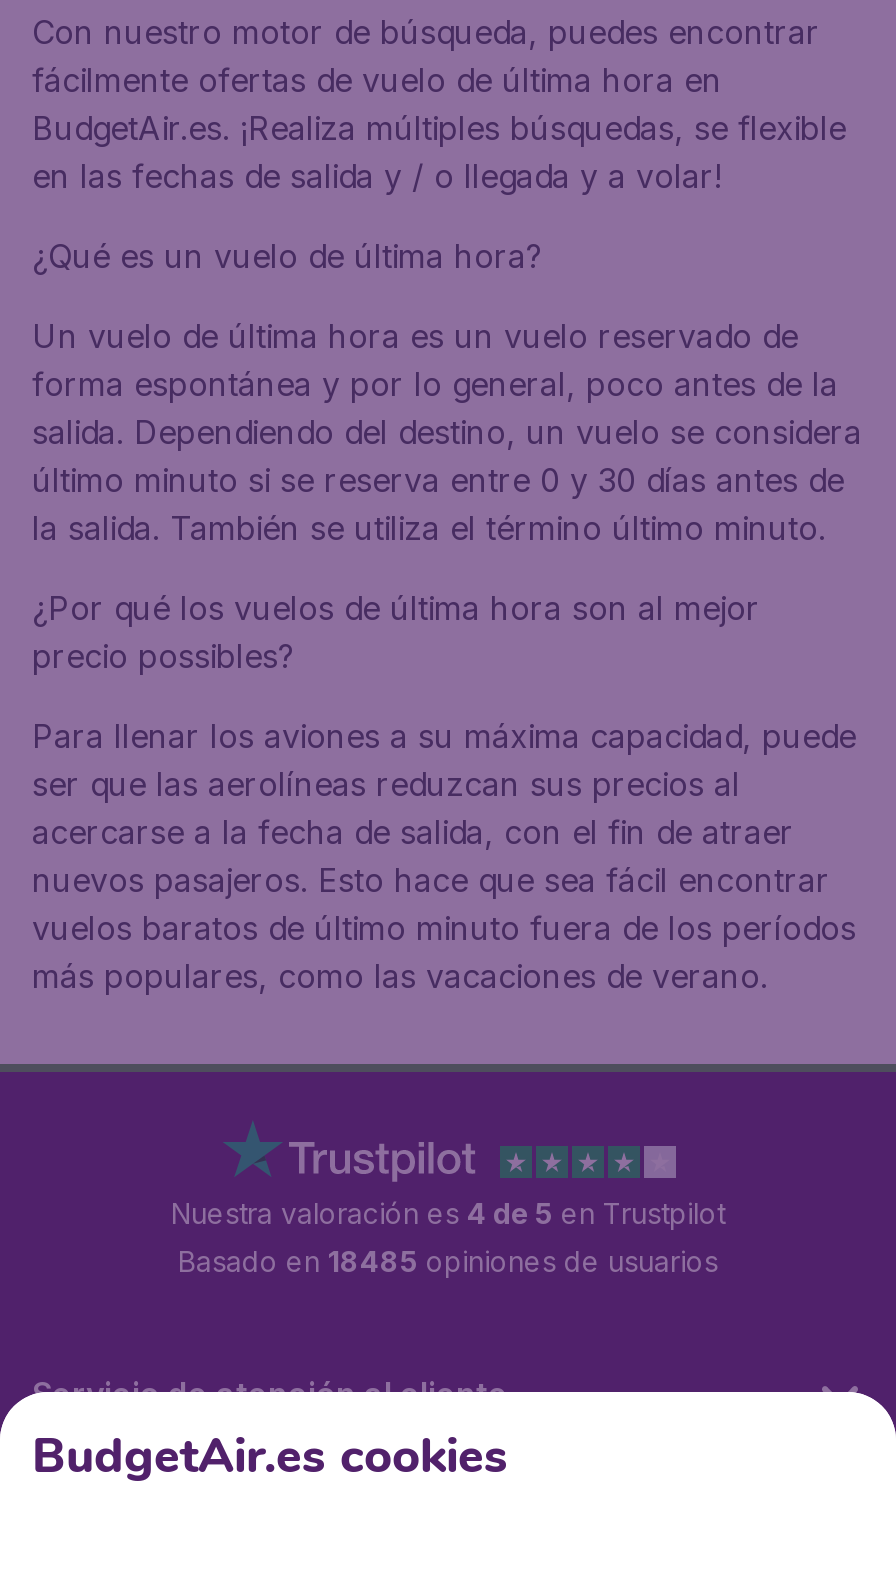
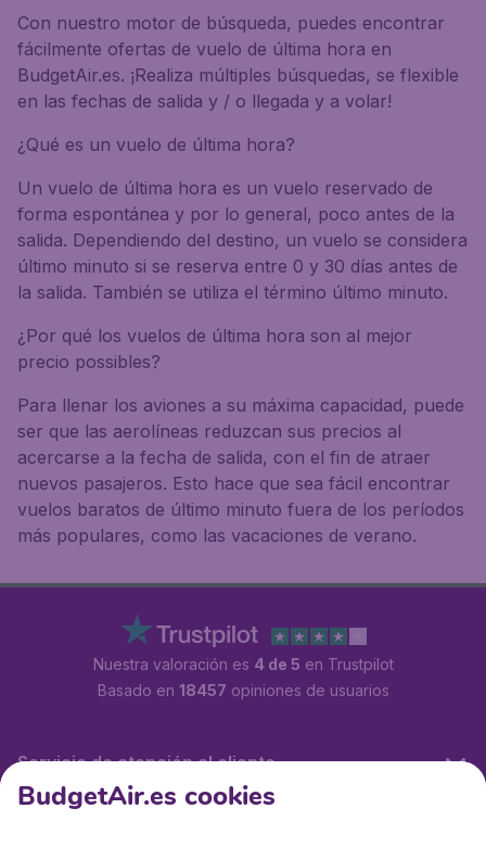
- Basado en 18485 opiniones de usuarios
+ Basado en 18457 opiniones de usuarios
